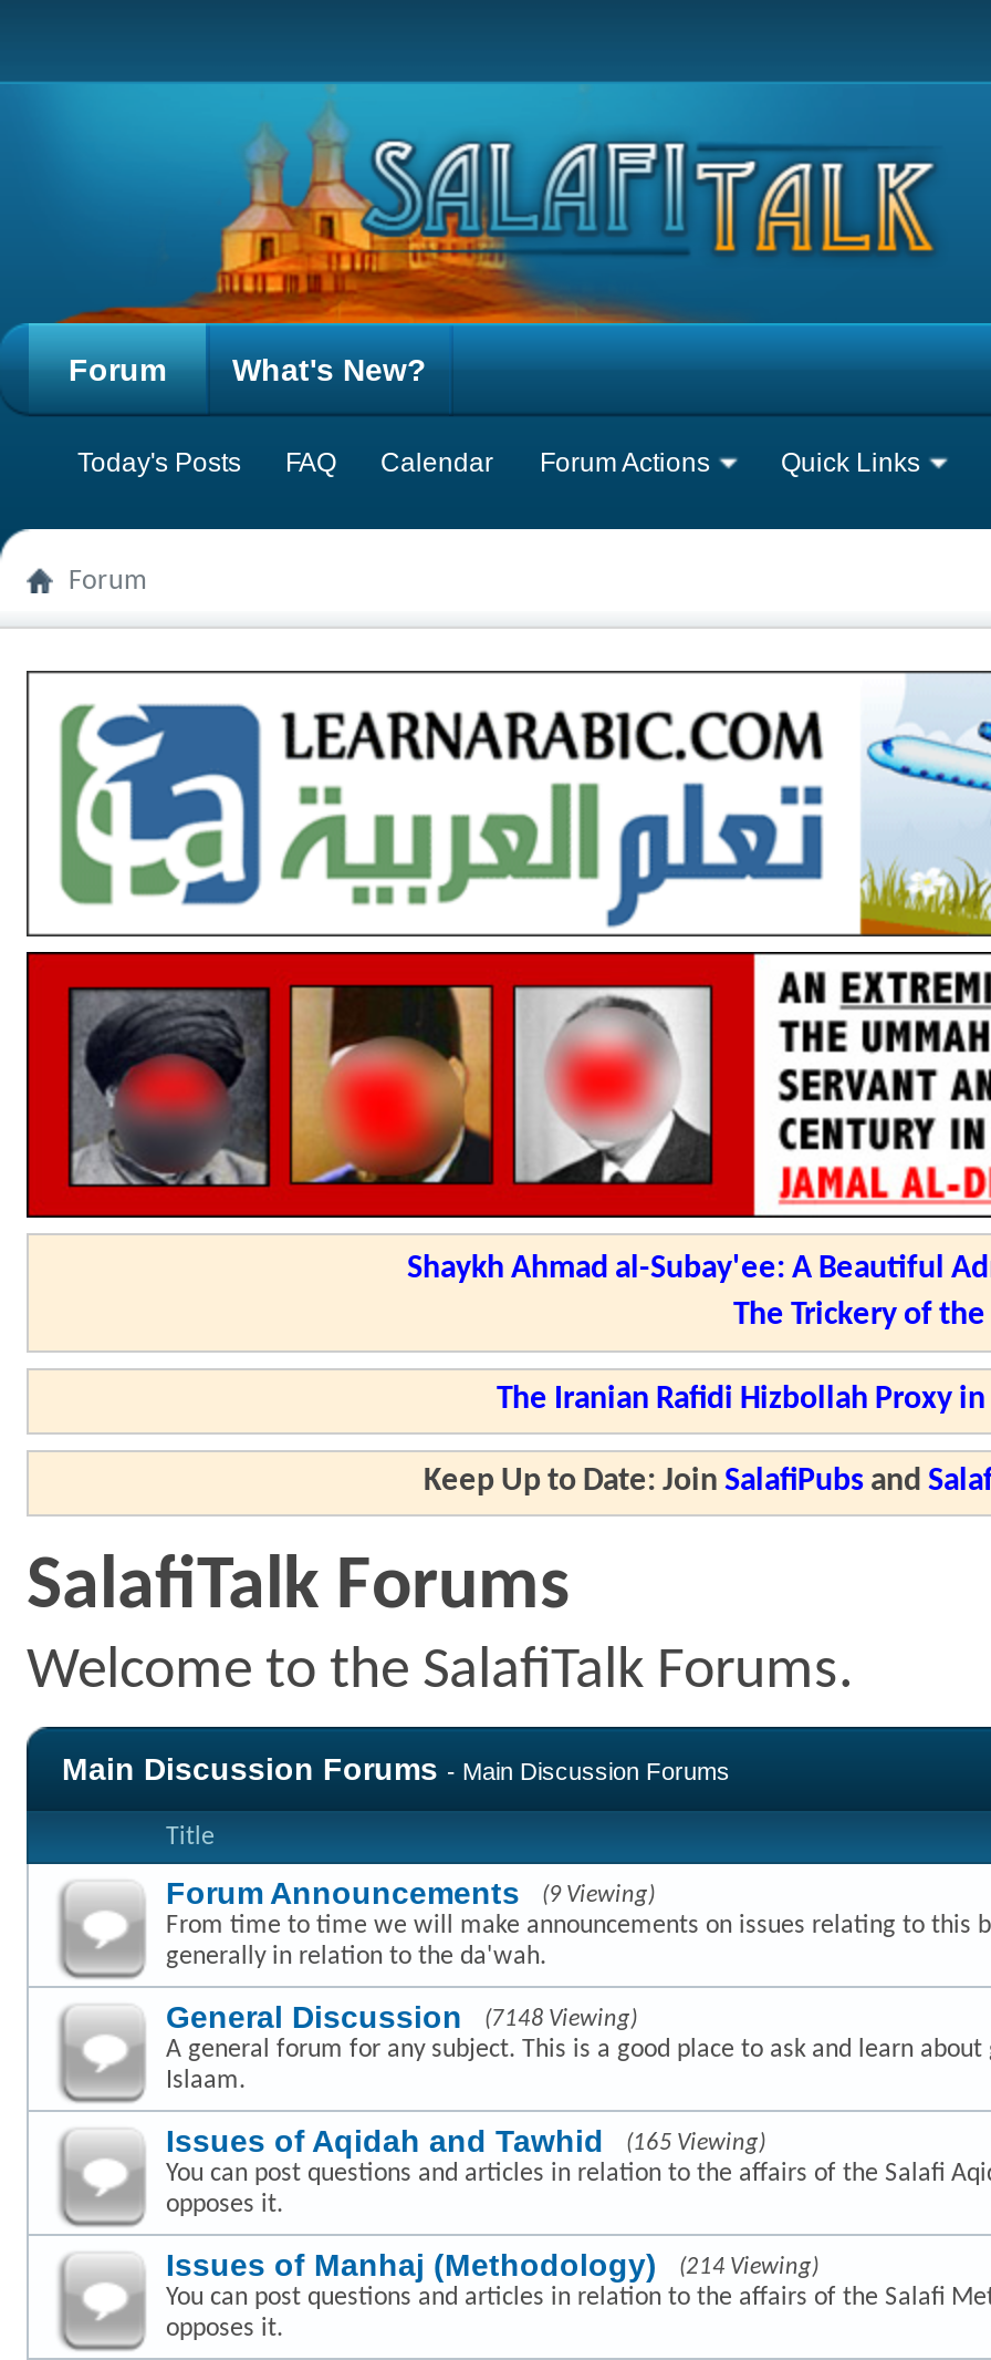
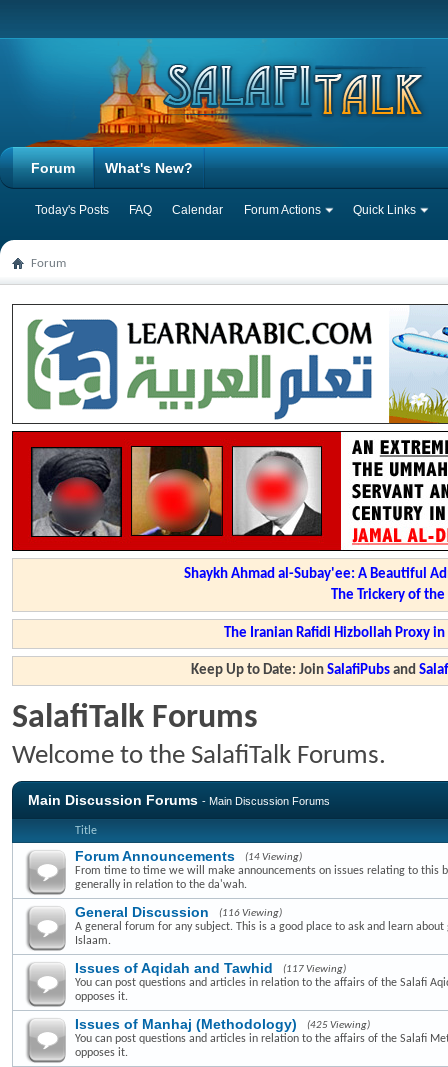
- Forum Announcements (9 Viewing)
+ Forum Announcements (14 Viewing)

- General Discussion (7148 Viewing)
+ General Discussion (116 Viewing)

- Issues of Aqidah and Tawhid (165 Viewing)
+ Issues of Aqidah and Tawhid (117 Viewing)

- Issues of Manhaj (Methodology) (214 Viewing)
+ Issues of Manhaj (Methodology) (425 Viewing)
